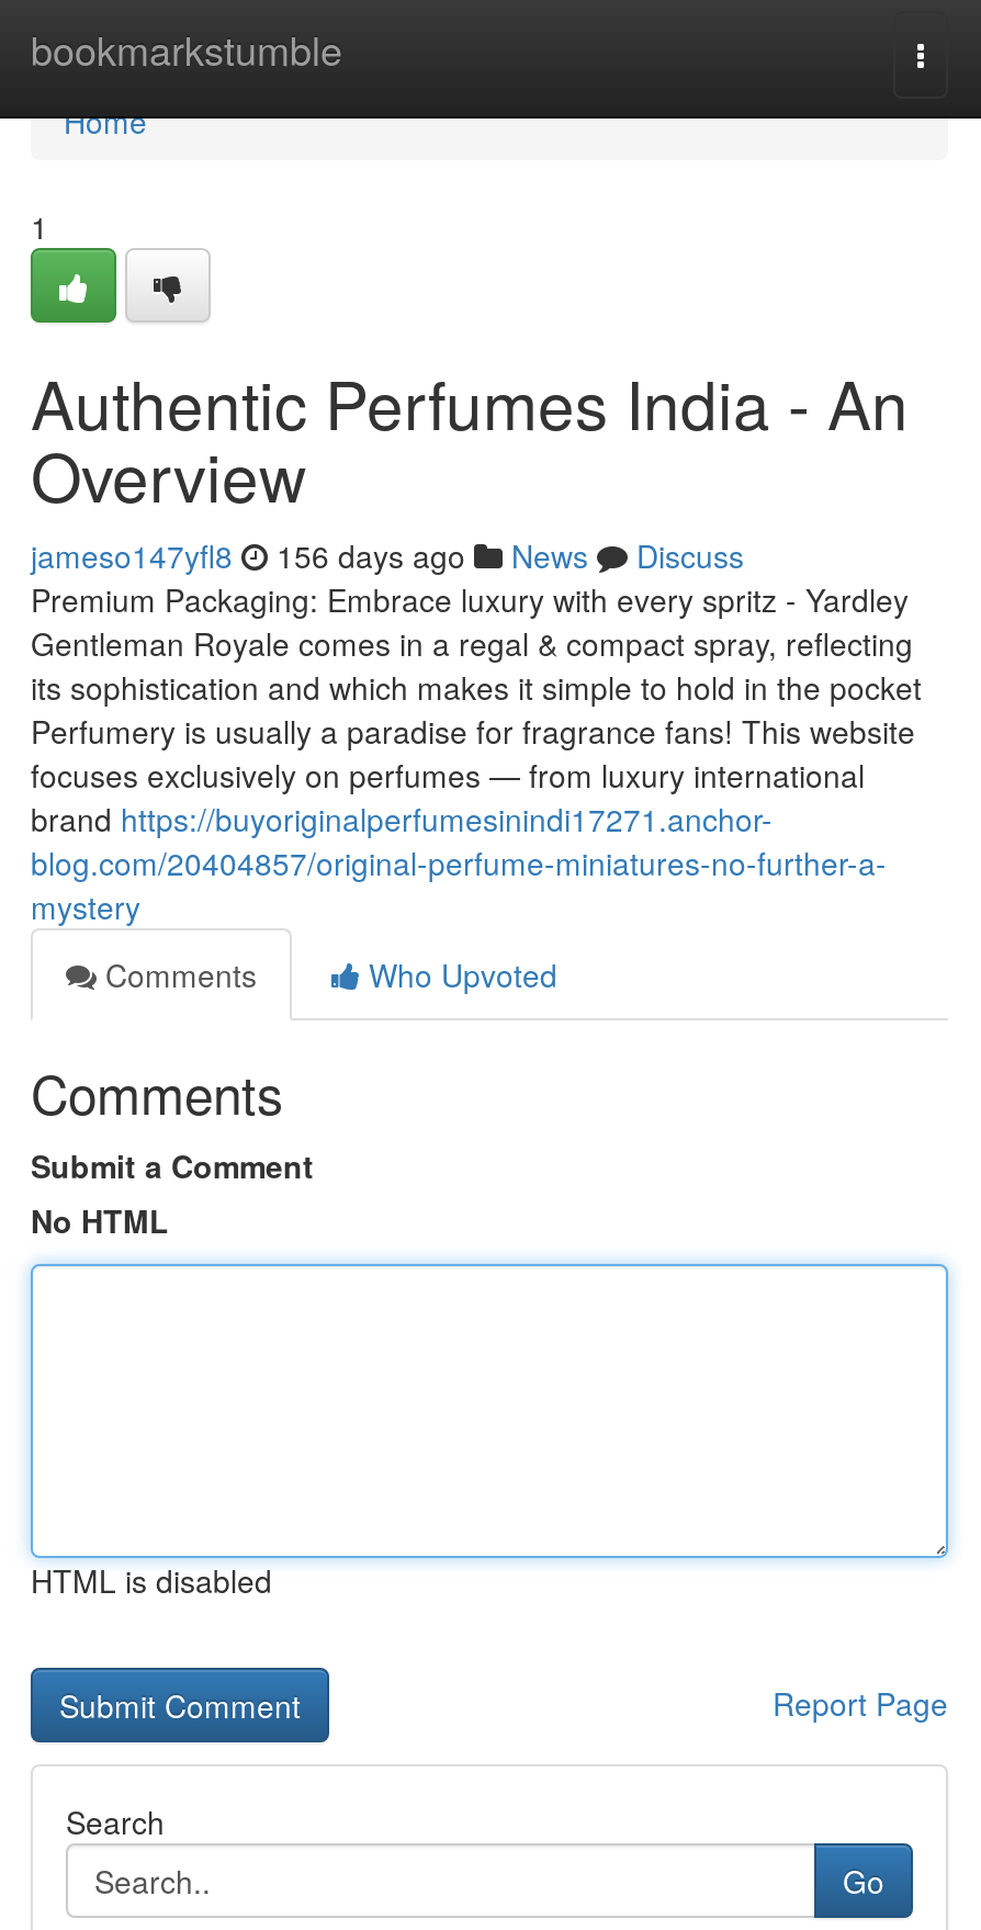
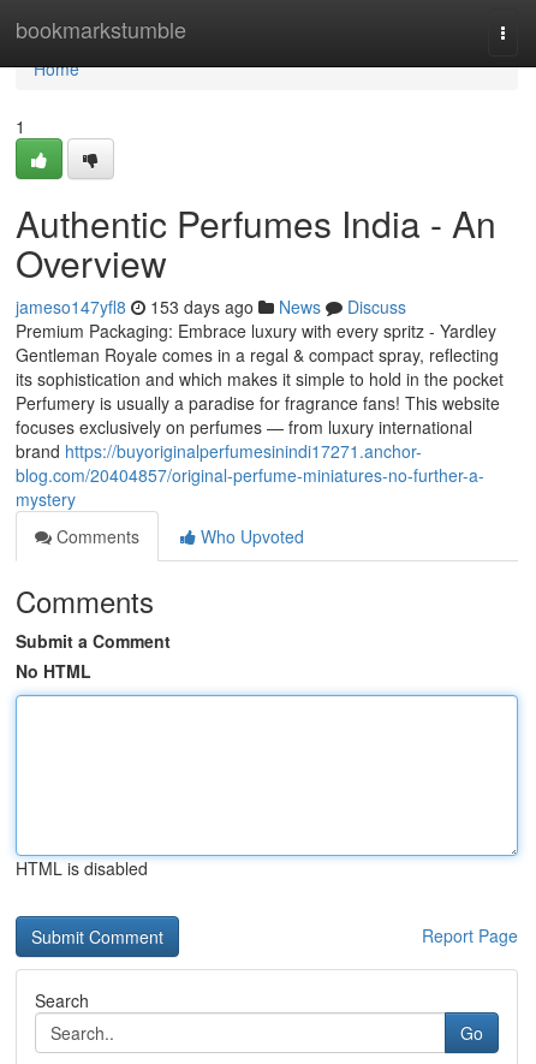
- jameso147yfl8 156 days ago News Discuss
+ jameso147yfl8 153 days ago News Discuss
